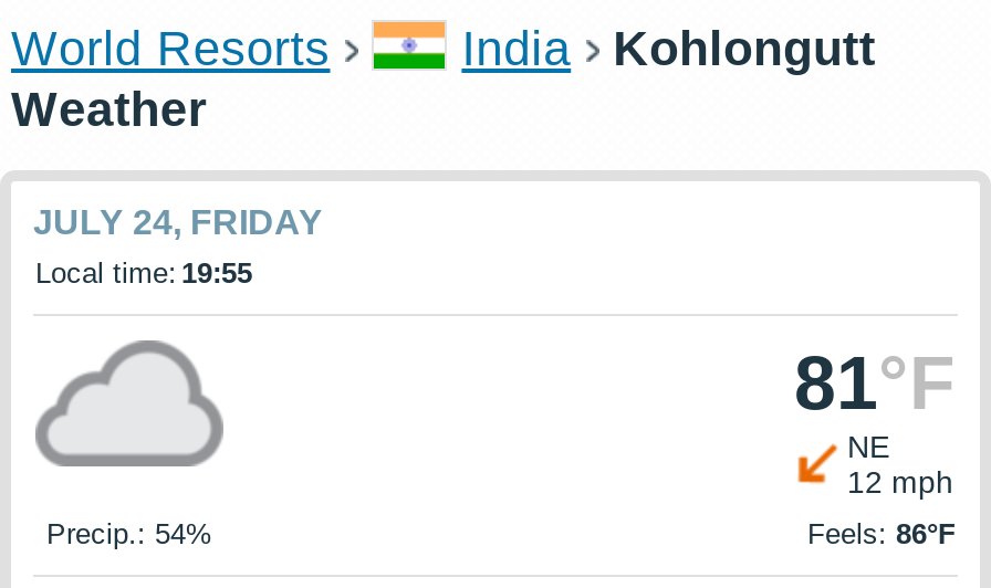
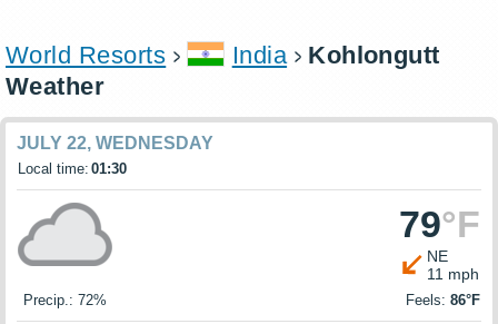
- JULY 24, FRIDAY
+ JULY 22, WEDNESDAY

- Local time: 19:55
+ Local time: 01:30

- 81 °F
+ 79 °F

- 12 mph
+ 11 mph

- Precip.: 54%
+ Precip.: 72%
